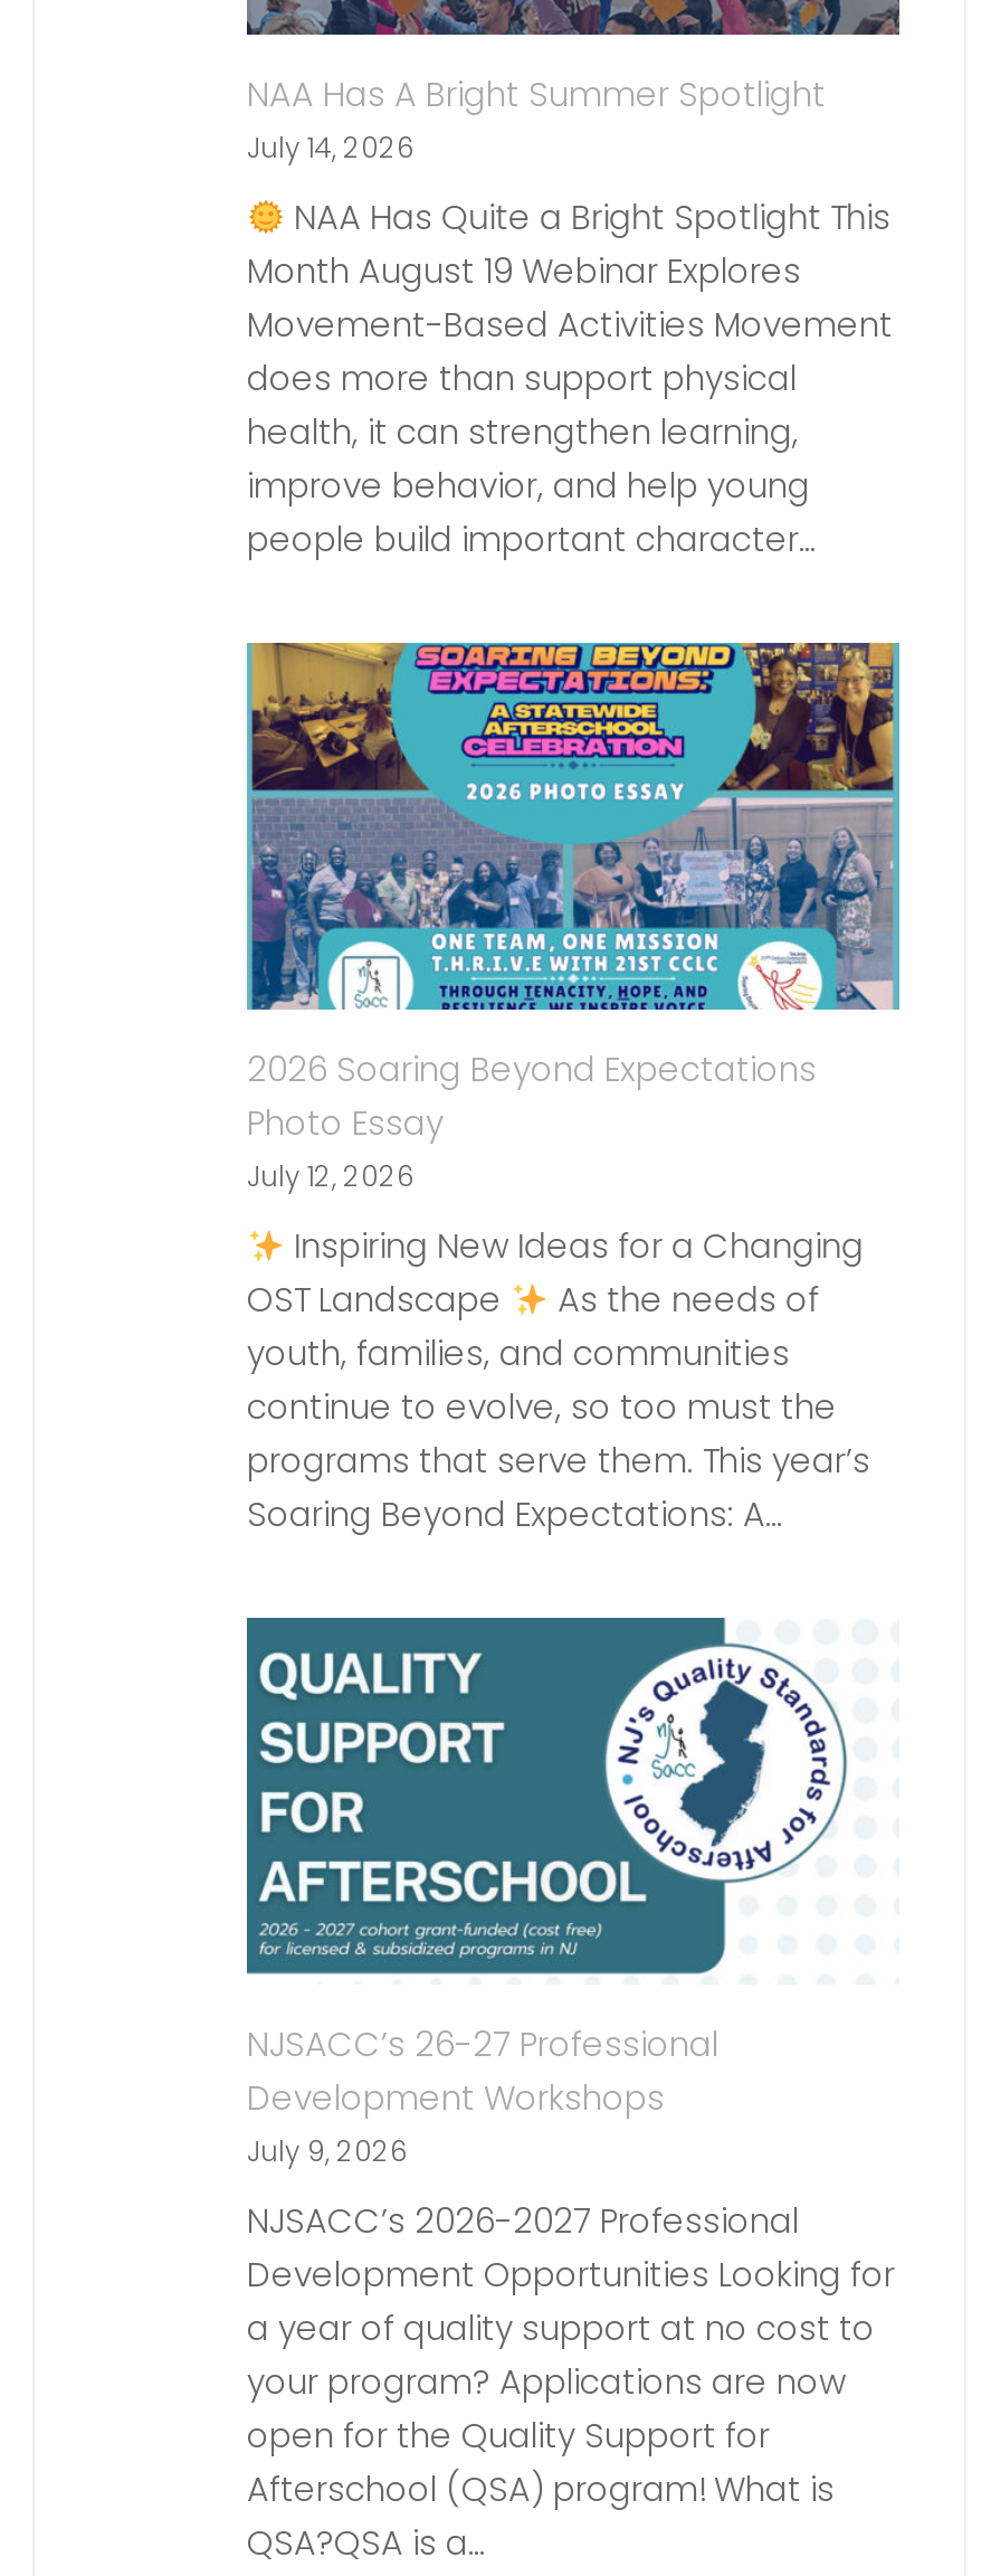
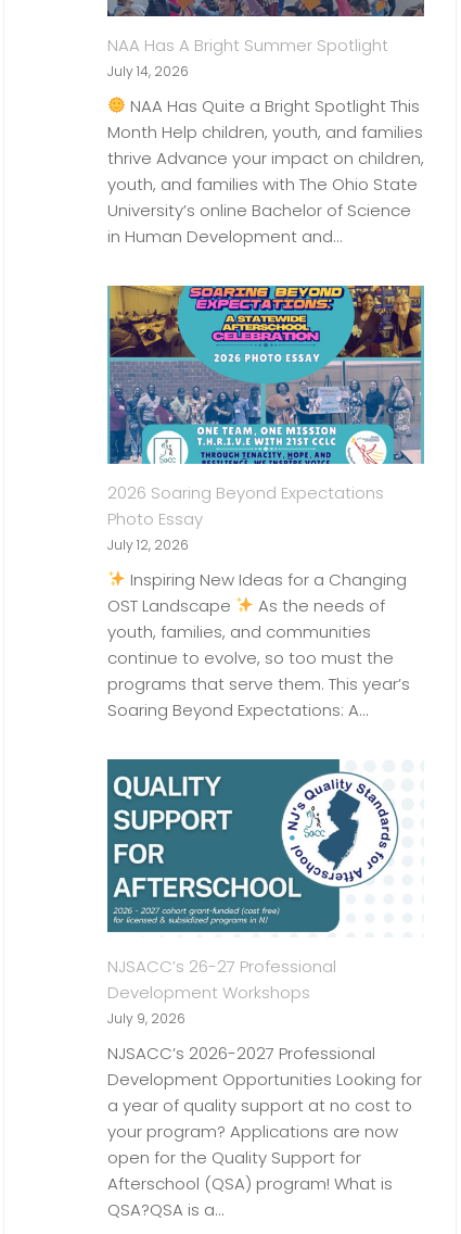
- Month August 19 Webinar Explores
- Movement-Based Activities Movement
- does more than support physical
- health, it can strengthen learning,
- improve behavior, and help young
- people build important character…
+ Month Help children, youth, and families
+ thrive Advance your impact on children,
+ youth, and families with The Ohio State
+ University’s online Bachelor of Science
+ in Human Development and…
